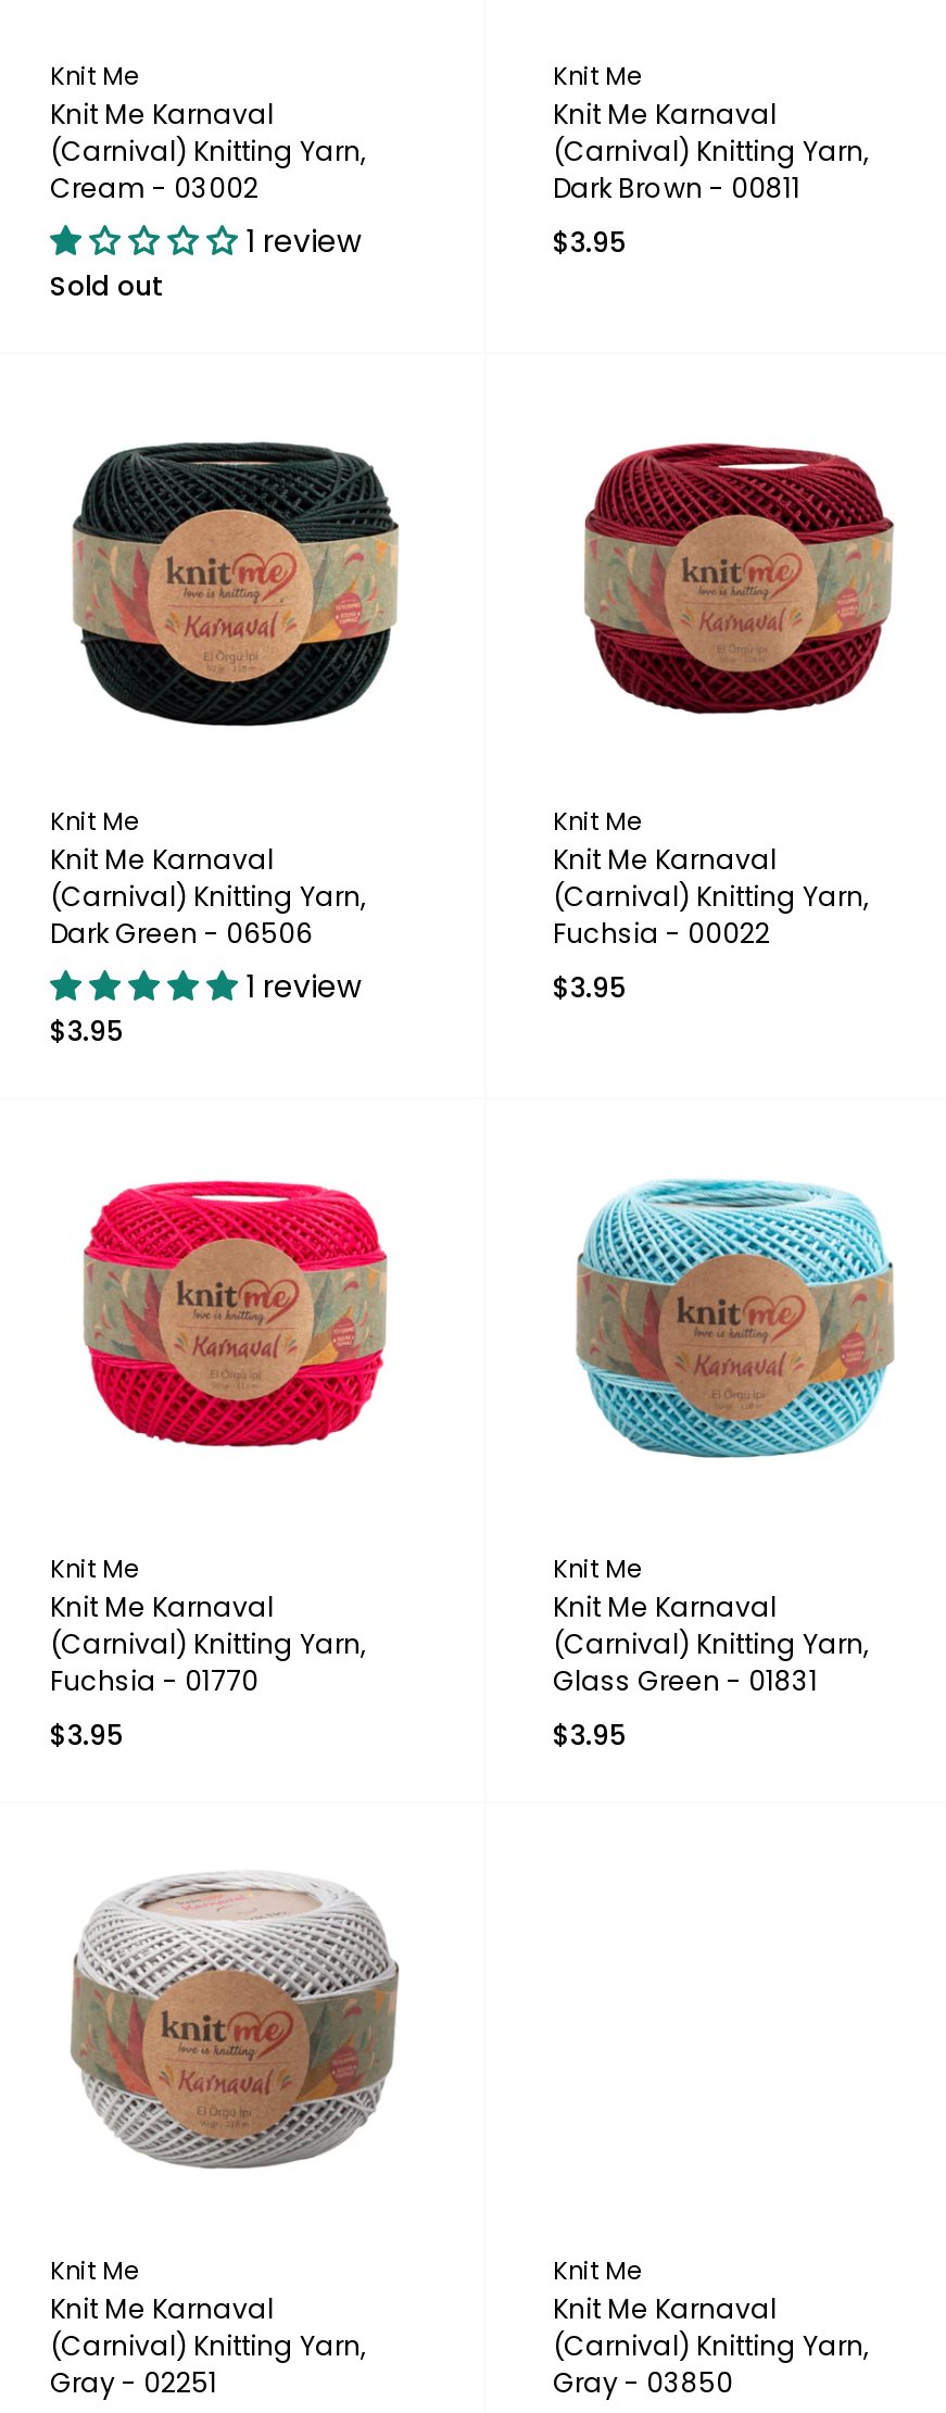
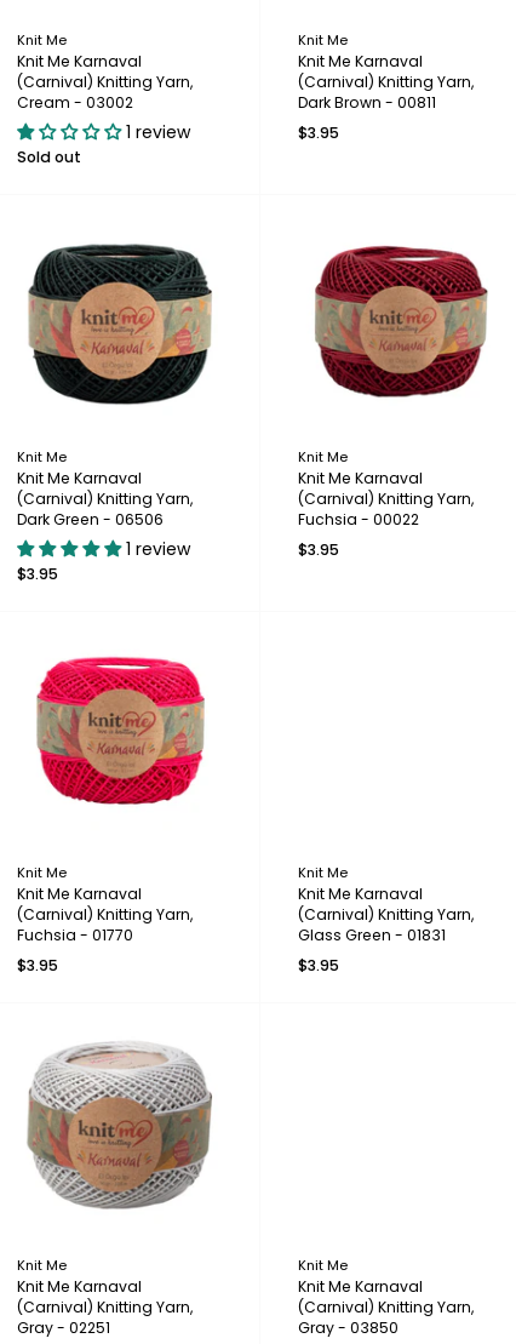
- [image]
